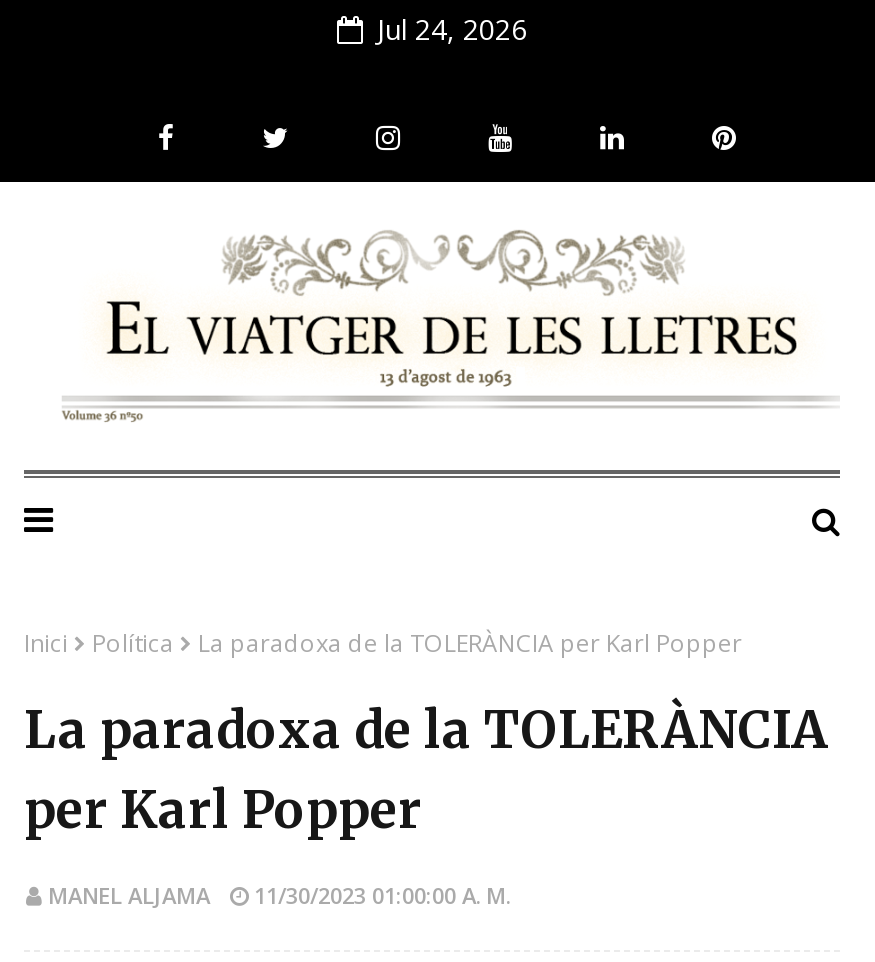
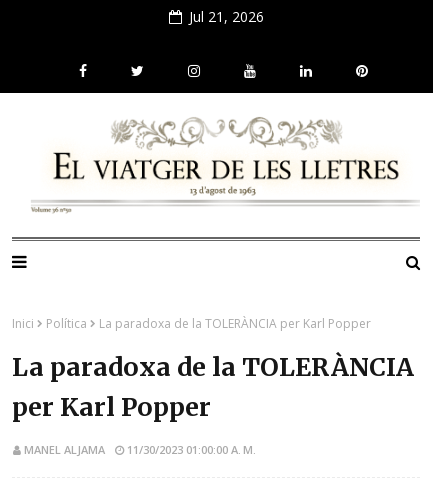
- Jul 24, 2026
+ Jul 21, 2026
